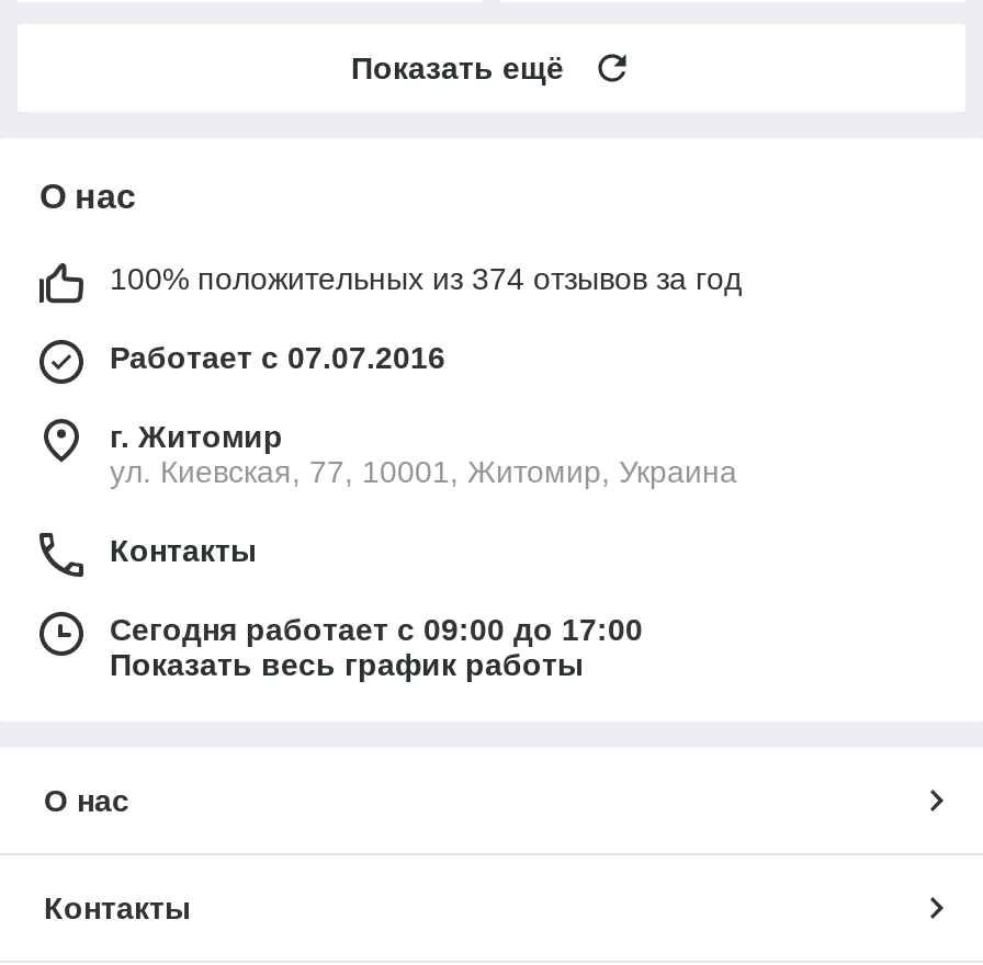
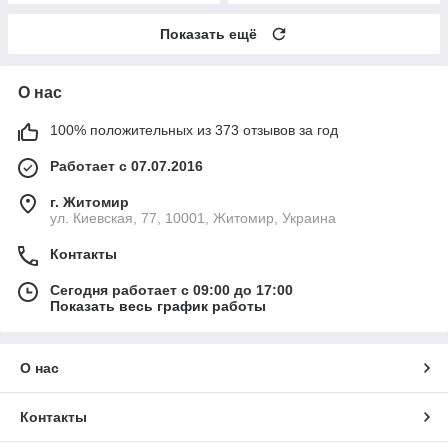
- 100% положительных из 374 отзывов за год
+ 100% положительных из 373 отзывов за год
